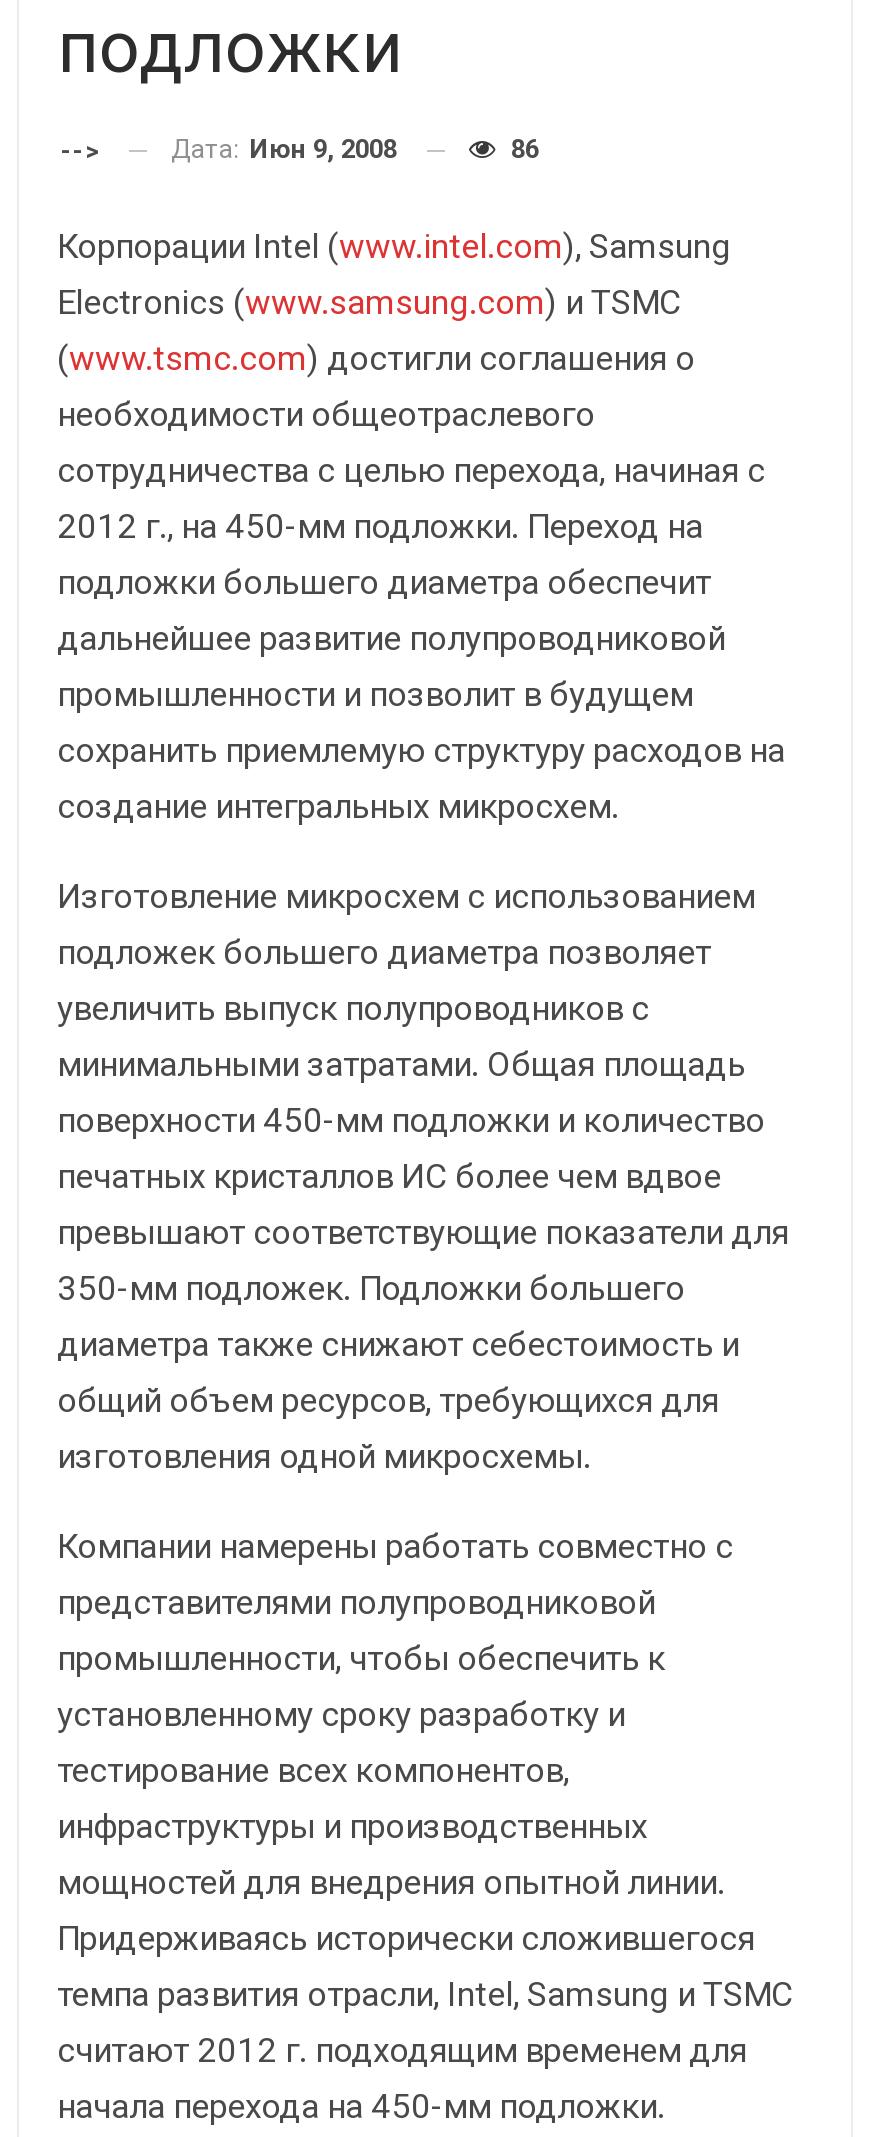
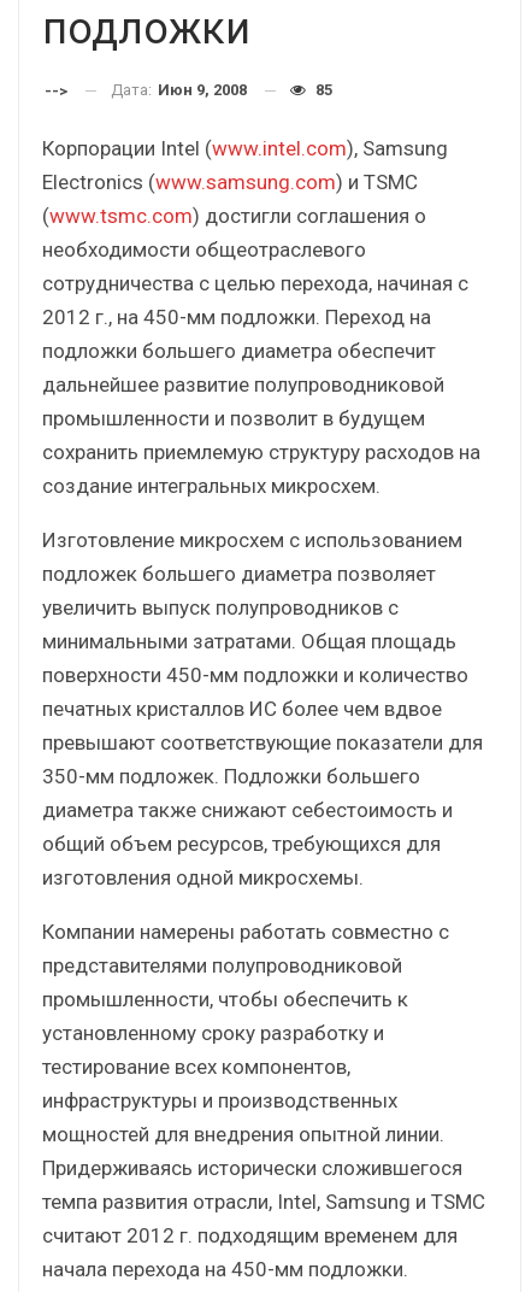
- 86
+ 85
